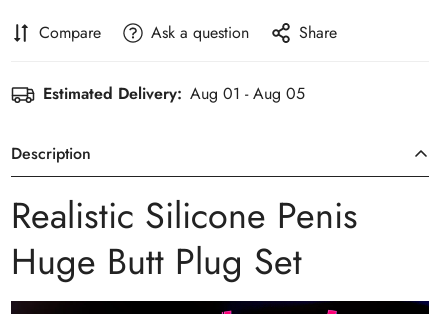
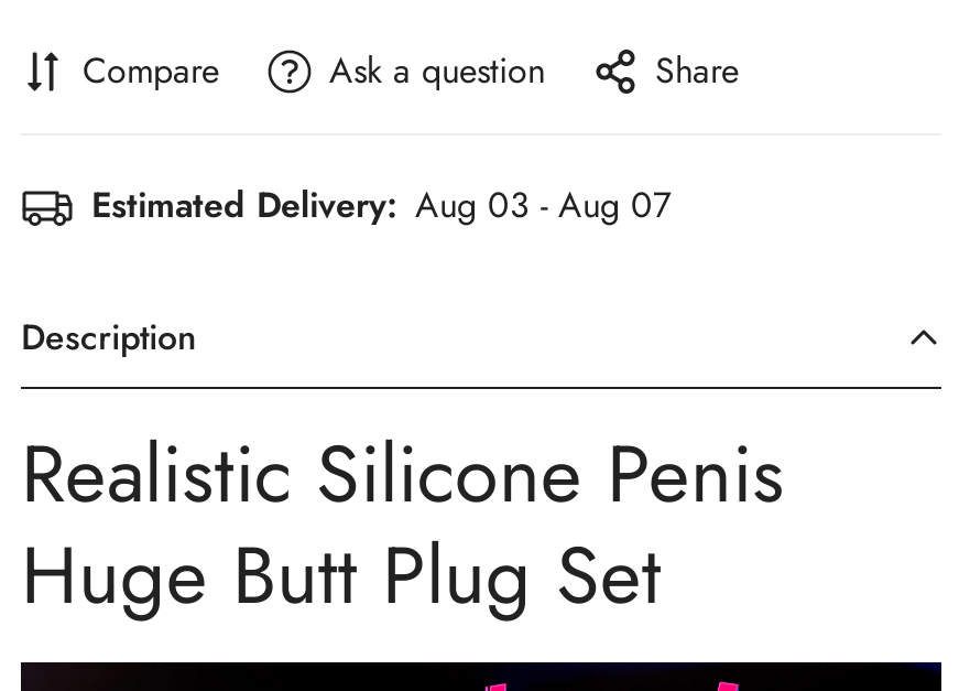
- Estimated Delivery: Aug 01 - Aug 05
+ Estimated Delivery: Aug 03 - Aug 07
